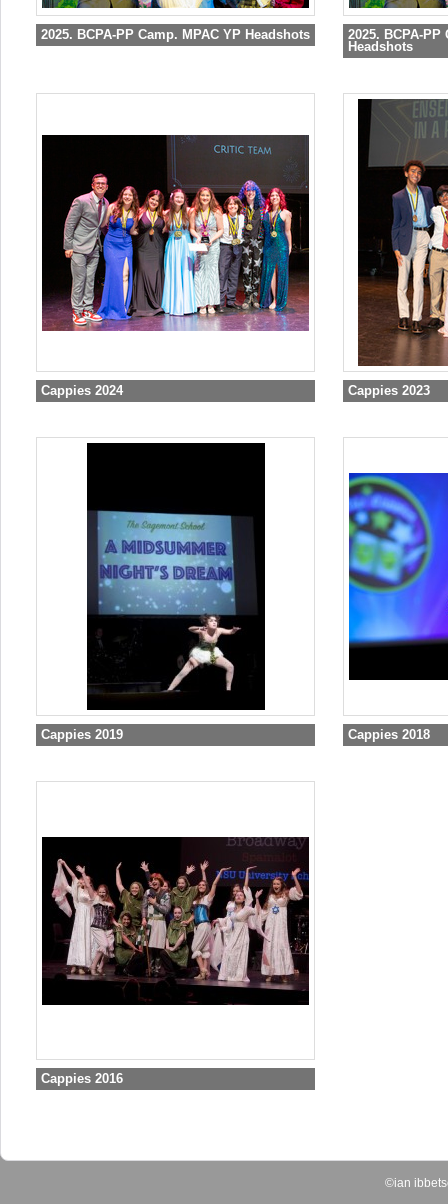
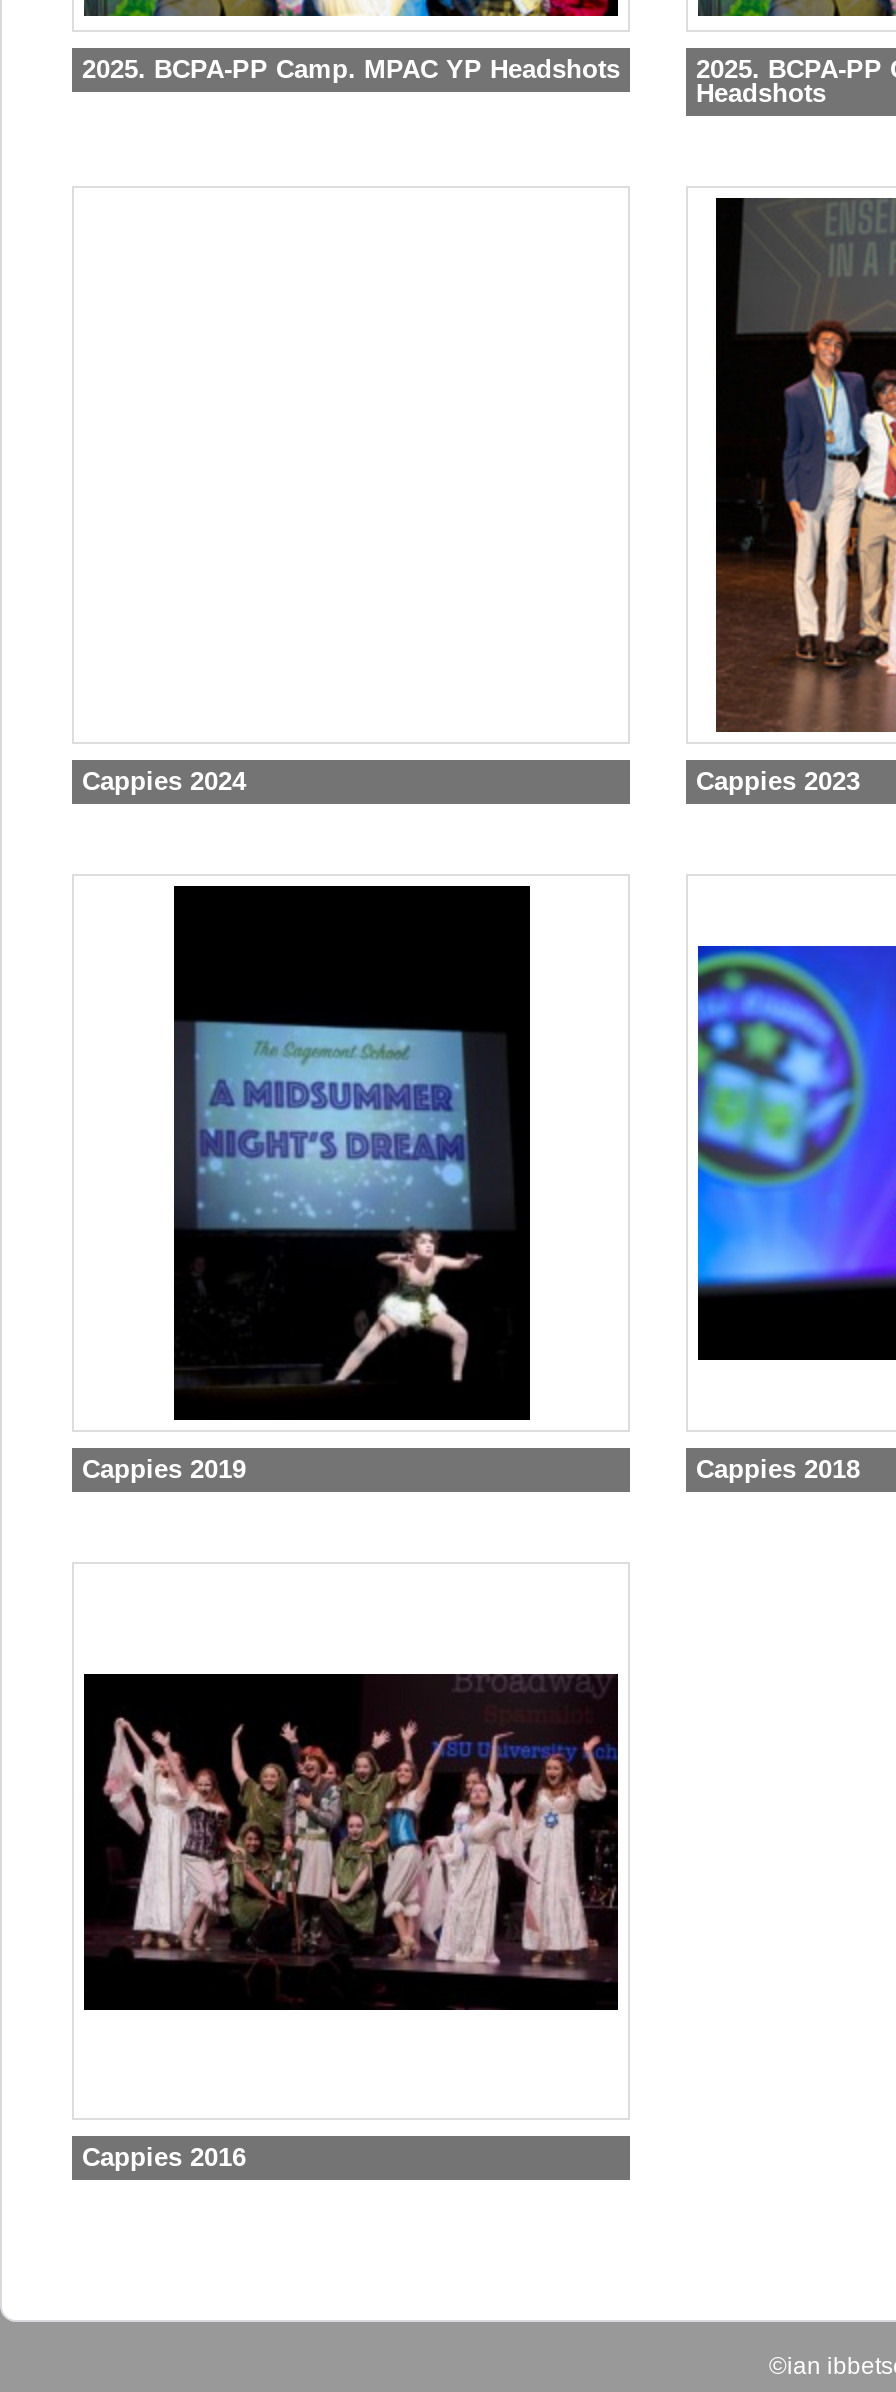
- [image]
